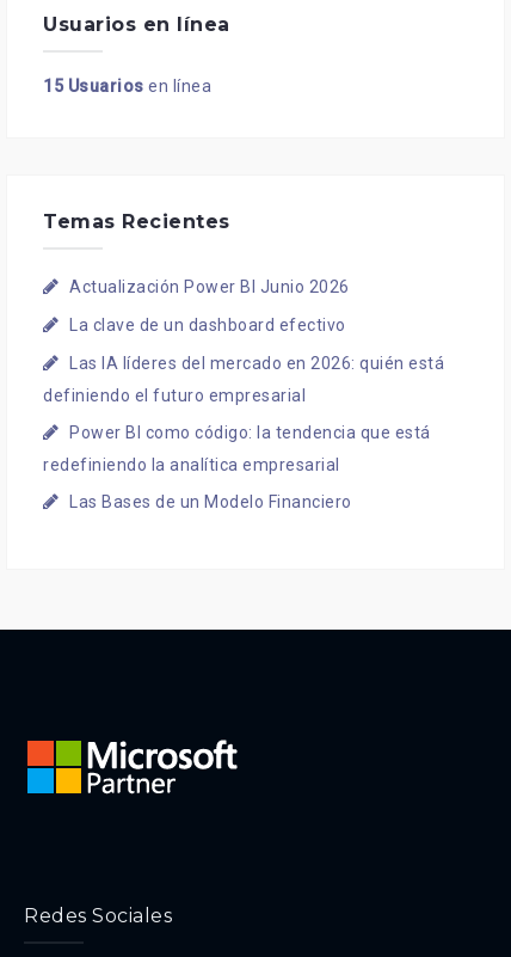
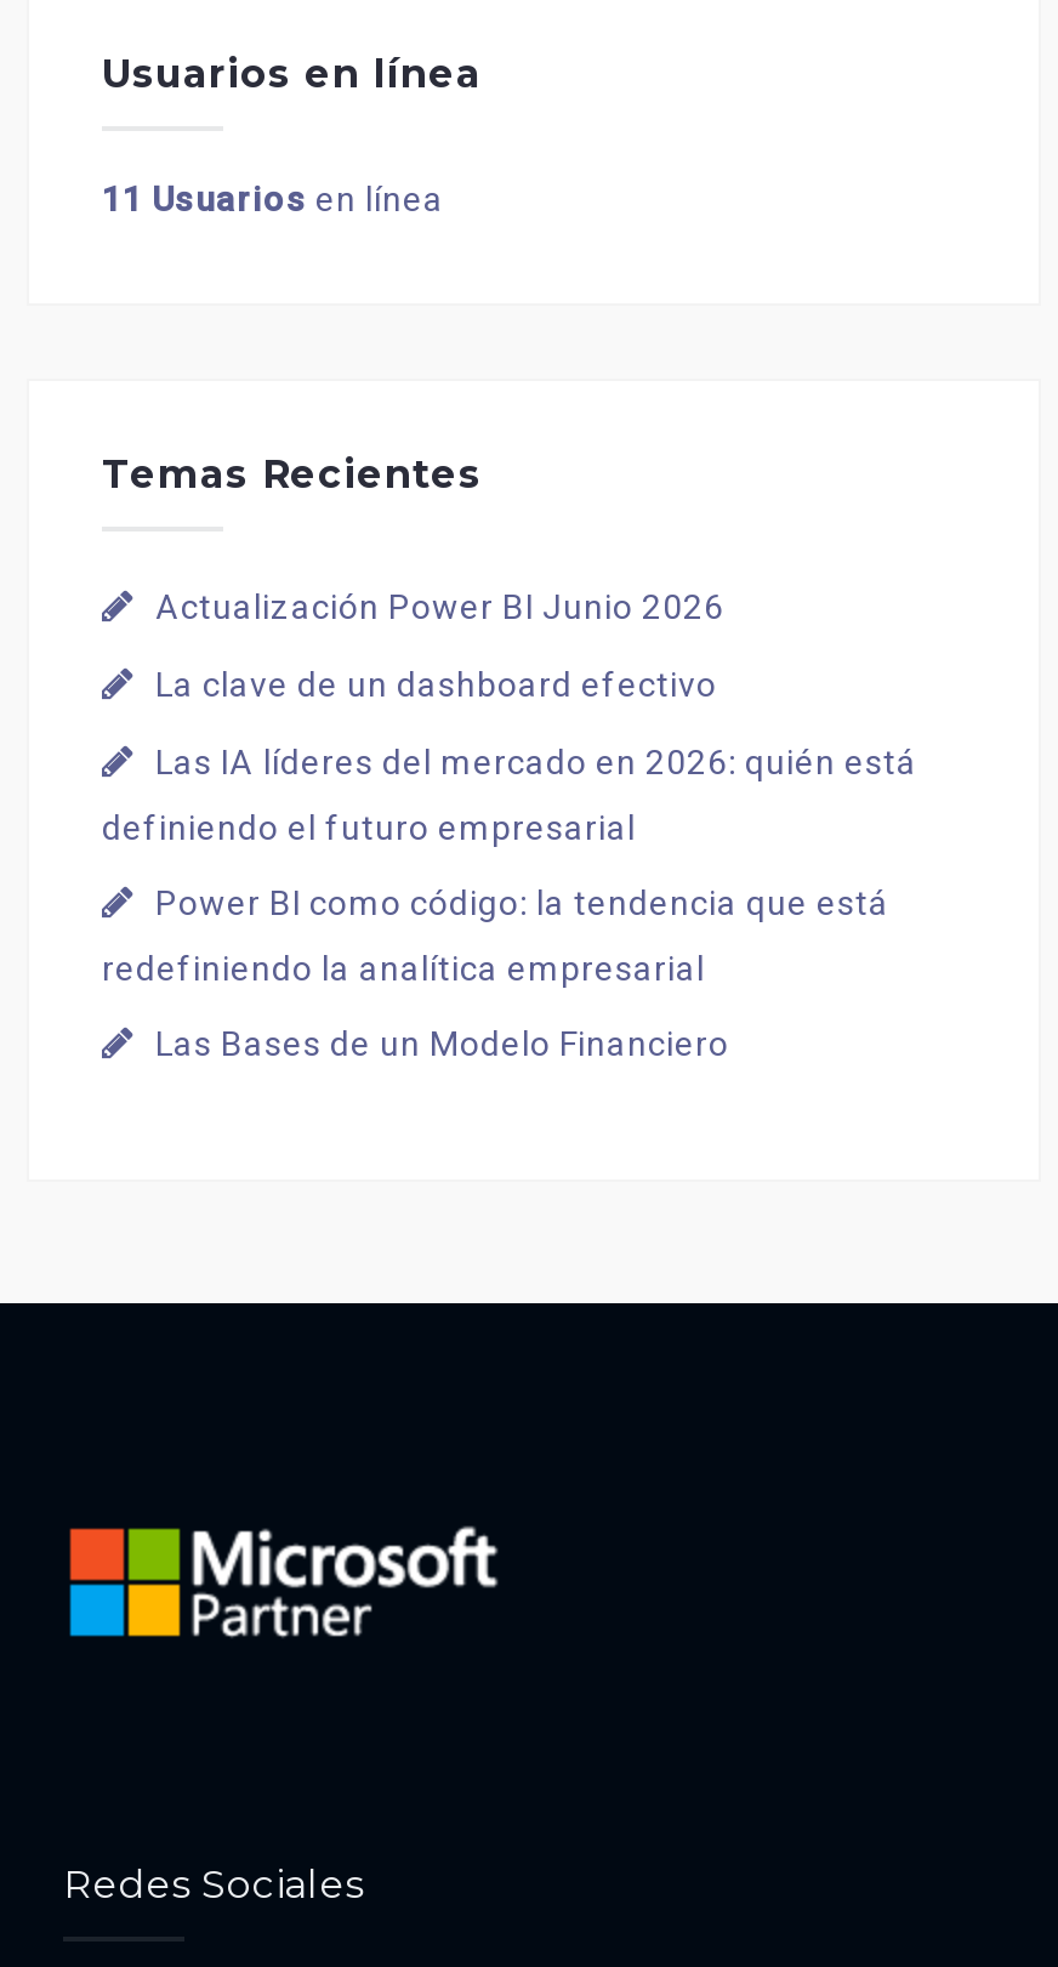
- 15 Usuarios en línea
+ 11 Usuarios en línea
